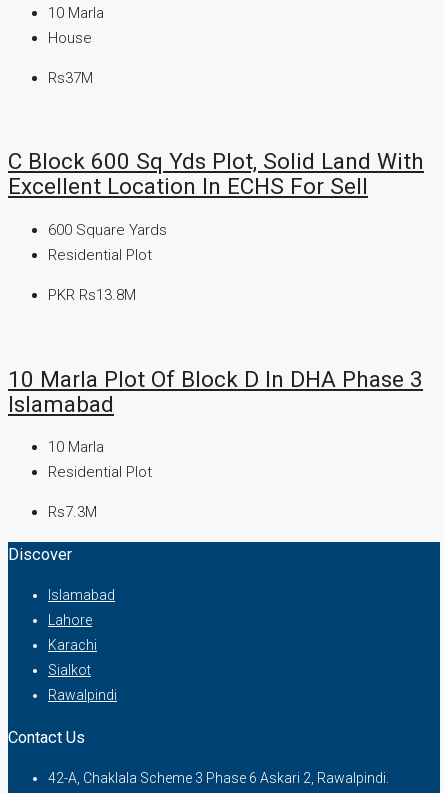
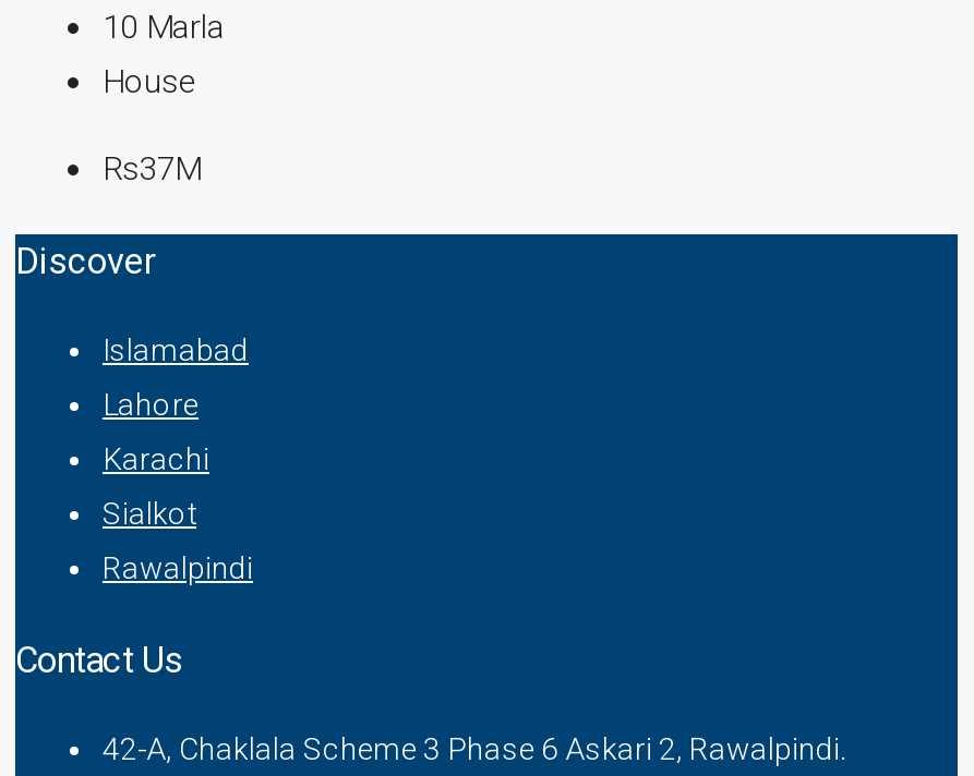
- C Block 600 Sq Yds Plot, Solid Land With
- Excellent Location In ECHS For Sell
- 600 Square Yards
- Residential Plot
- PKR Rs13.8M
- 10 Marla Plot Of Block D In DHA Phase 3
- Islamabad
- 10 Marla
- Residential Plot
- Rs7.3M
